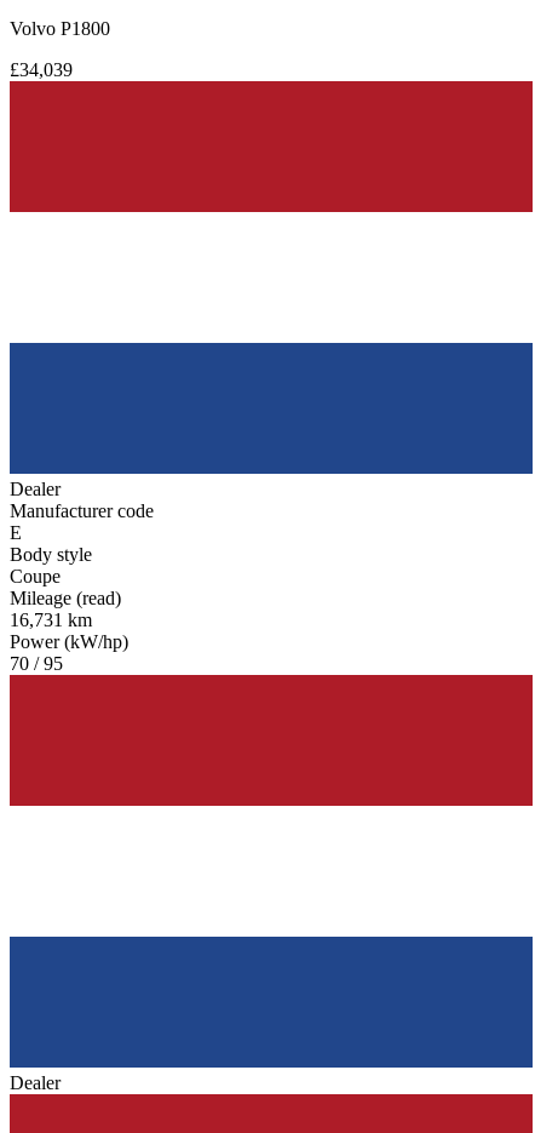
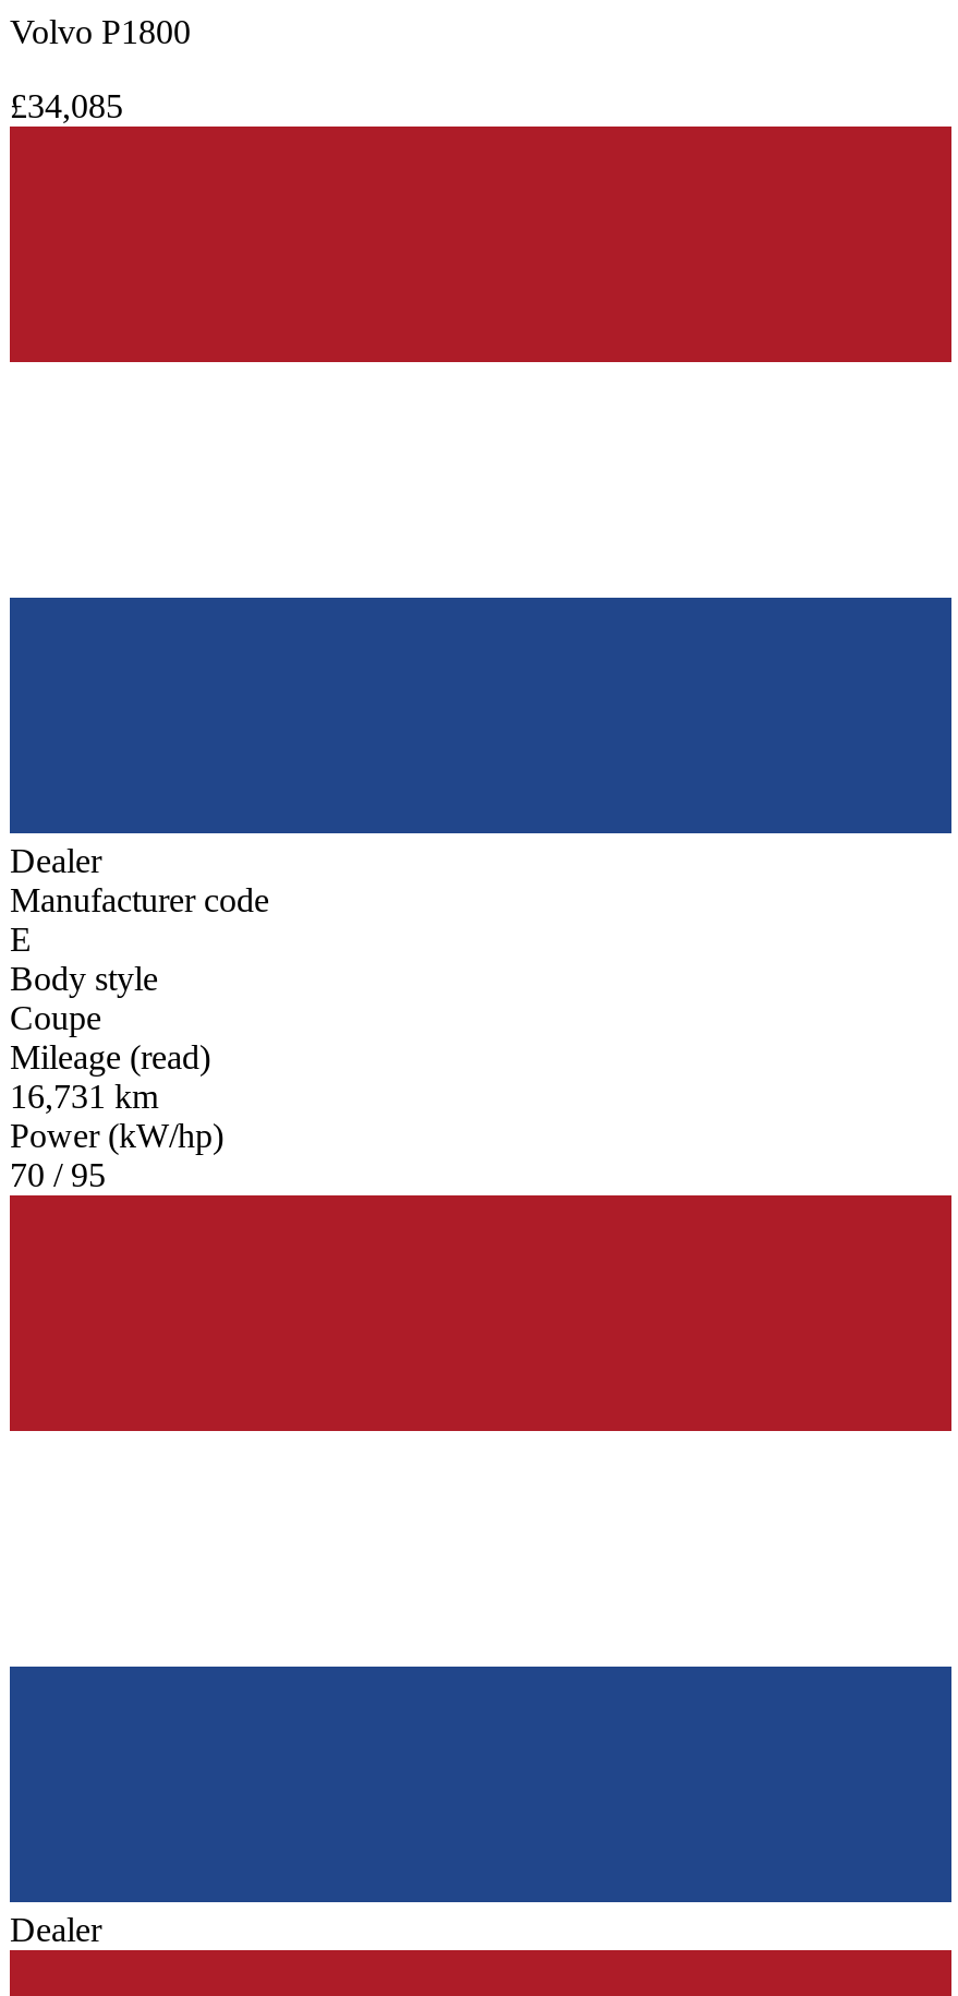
- £34,039
+ £34,085
